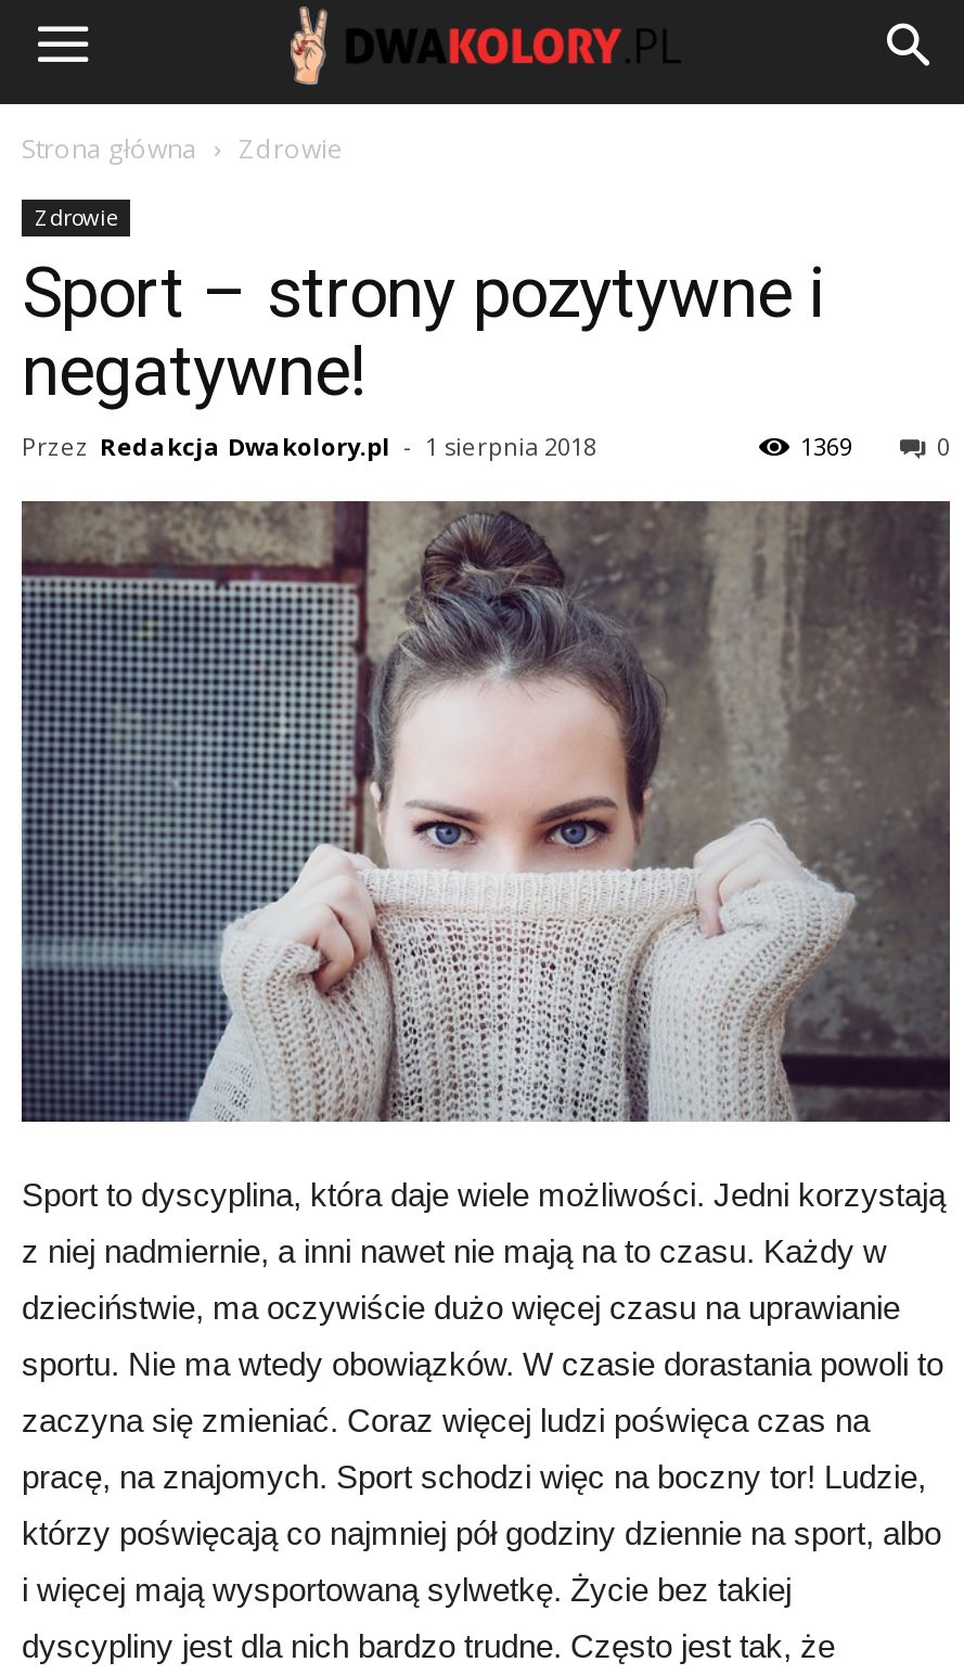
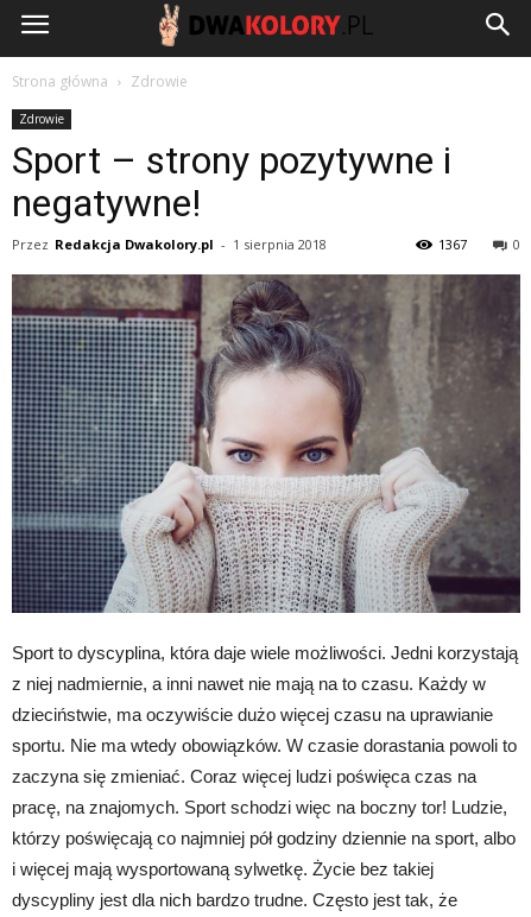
- 1369
+ 1367
